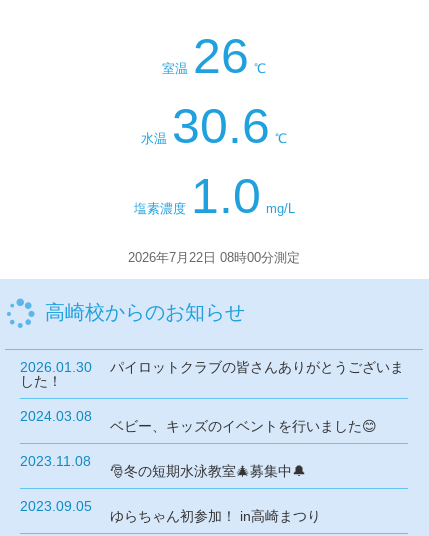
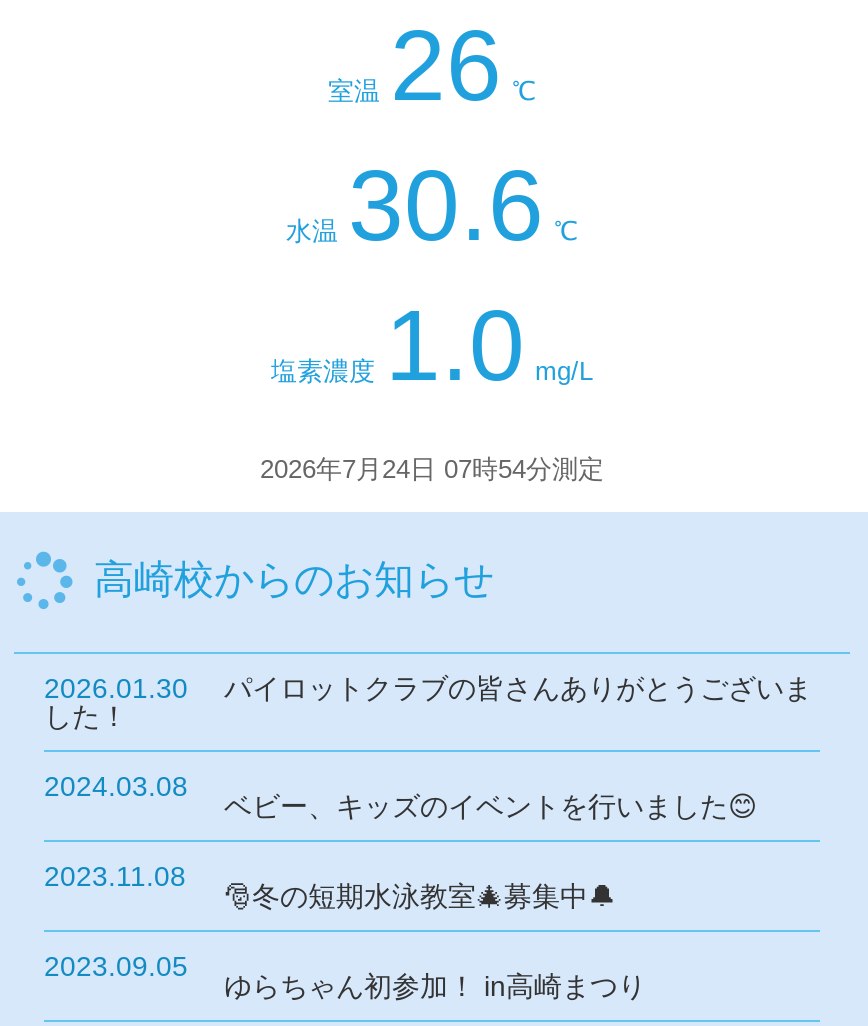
- 2026年7月22日 08時00分測定
+ 2026年7月24日 07時54分測定
